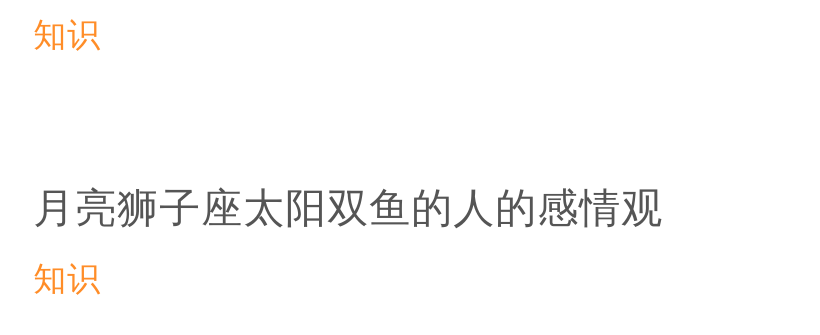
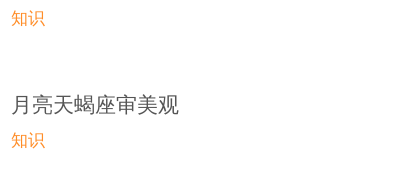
- 月亮狮子座太阳双鱼的人的感情观
+ 月亮天蝎座审美观
